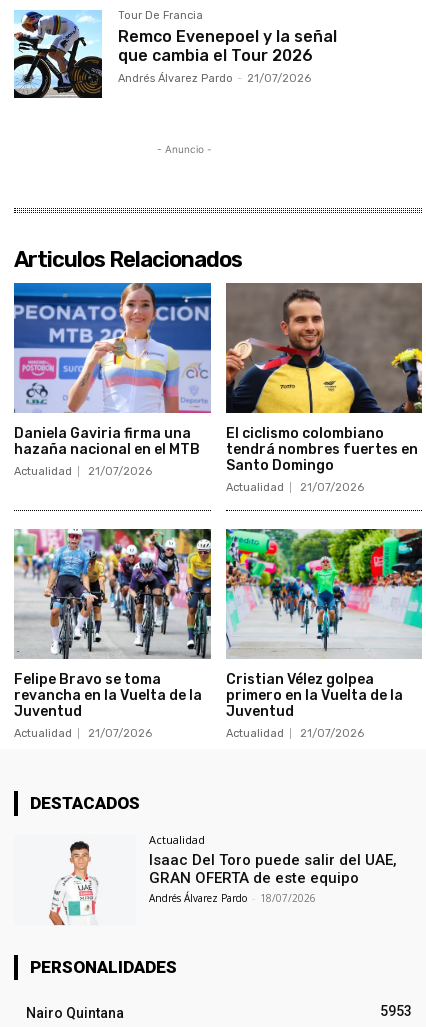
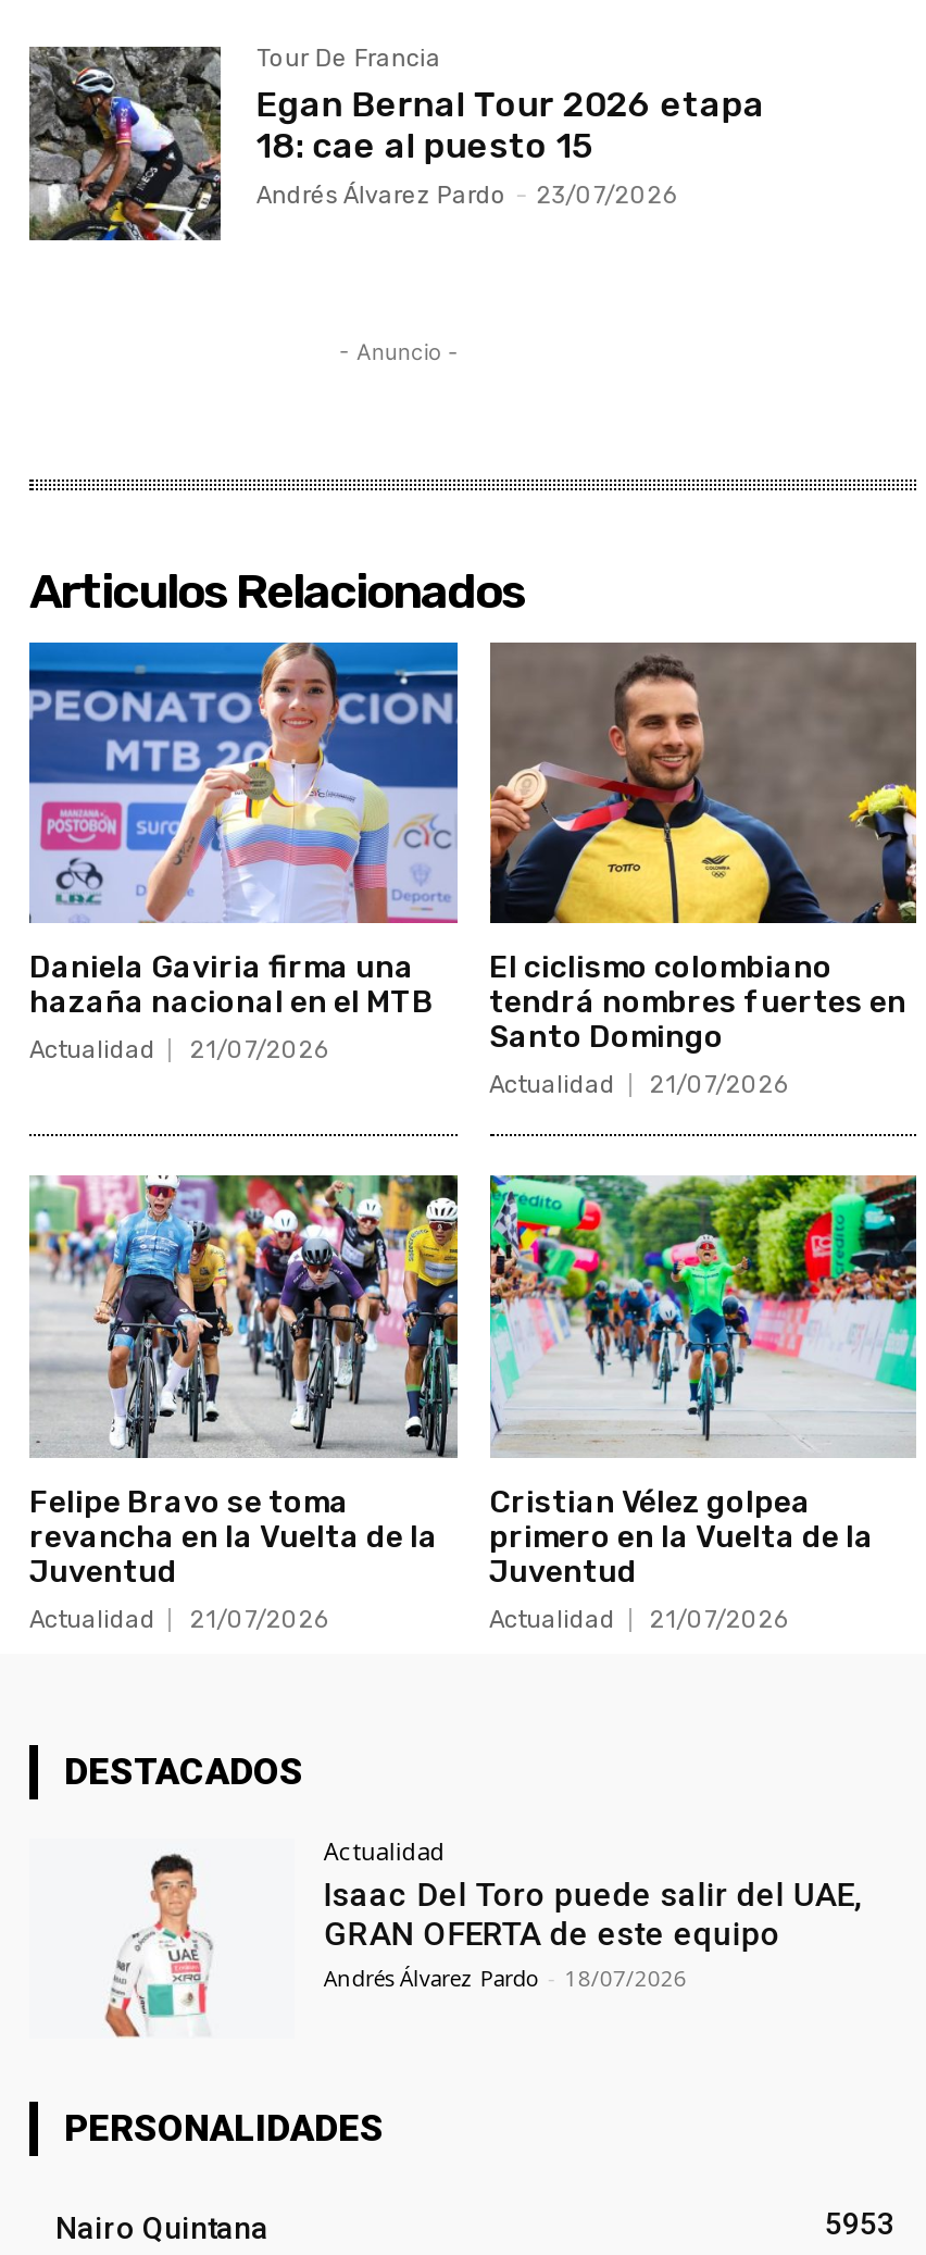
- [image]
- Remco Evenepoel y la señal
- que cambia el Tour 2026
- Andrés Álvarez Pardo - 21/07/2026
+ [image]
+ Egan Bernal Tour 2026 etapa
+ 18: cae al puesto 15
+ Andrés Álvarez Pardo - 23/07/2026
